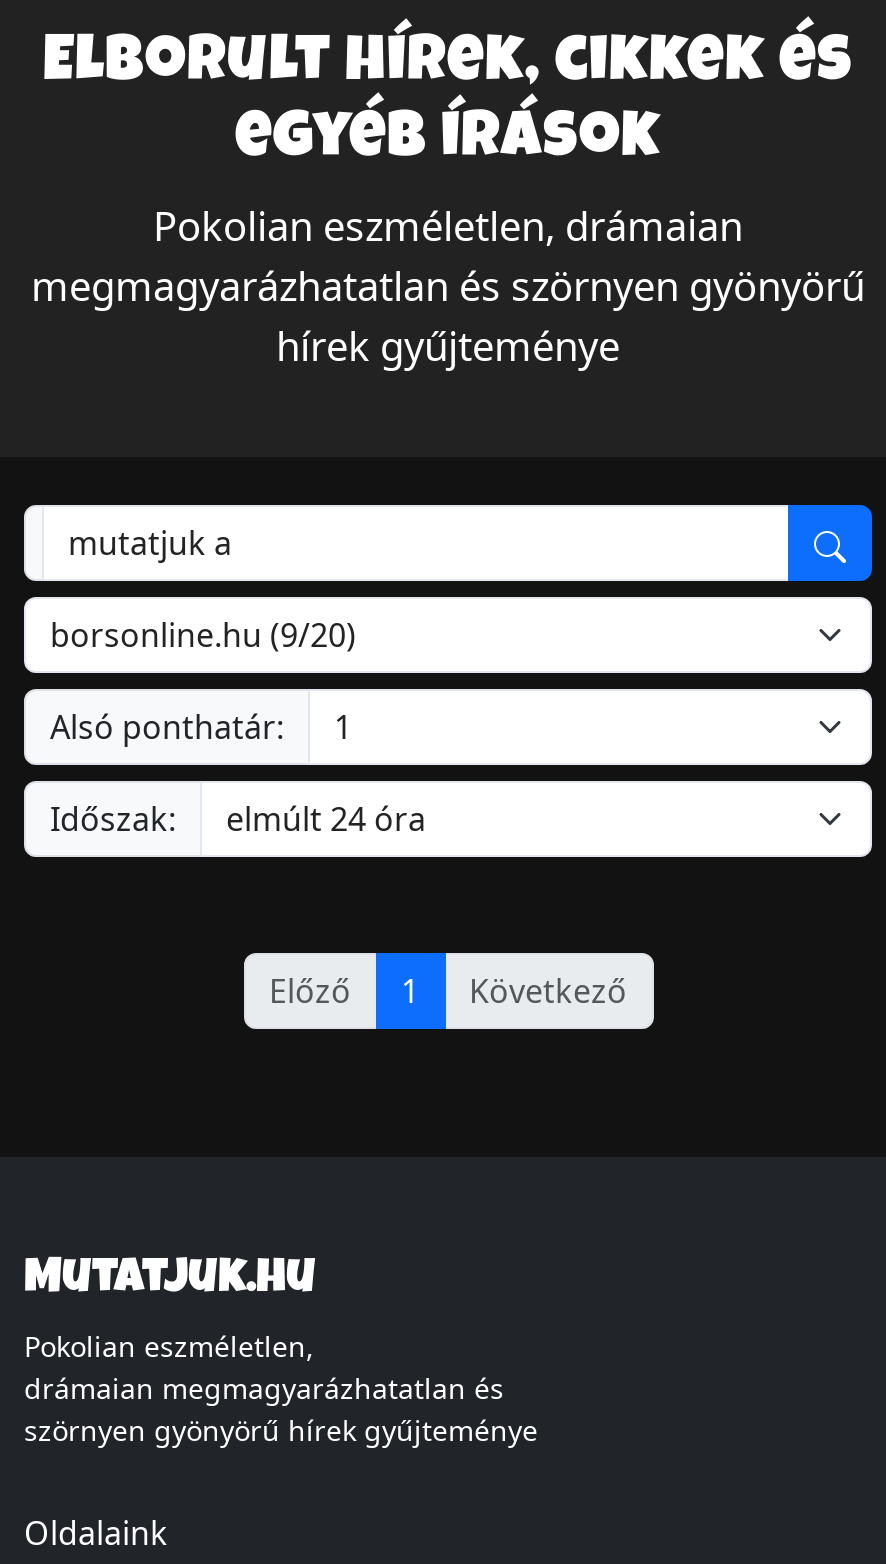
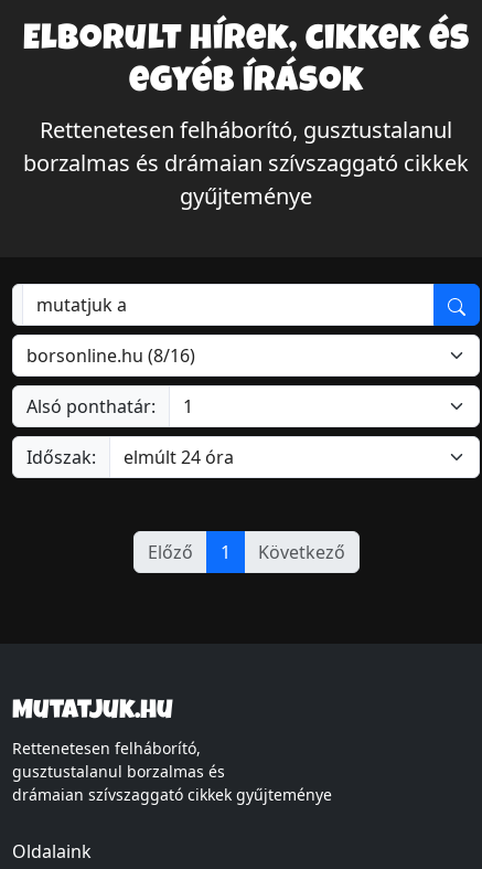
- Pokolian eszméletlen, drámaian
- megmagyarázhatatlan és szörnyen gyönyörű
- hírek gyűjteménye
+ Rettenetesen felháborító, gusztustalanul
+ borzalmas és drámaian szívszaggató cikkek
+ gyűjteménye

- Pokolian eszméletlen,
- drámaian megmagyarázhatatlan és
- szörnyen gyönyörű hírek gyűjteménye
+ Rettenetesen felháborító,
+ gusztustalanul borzalmas és
+ drámaian szívszaggató cikkek gyűjteménye
